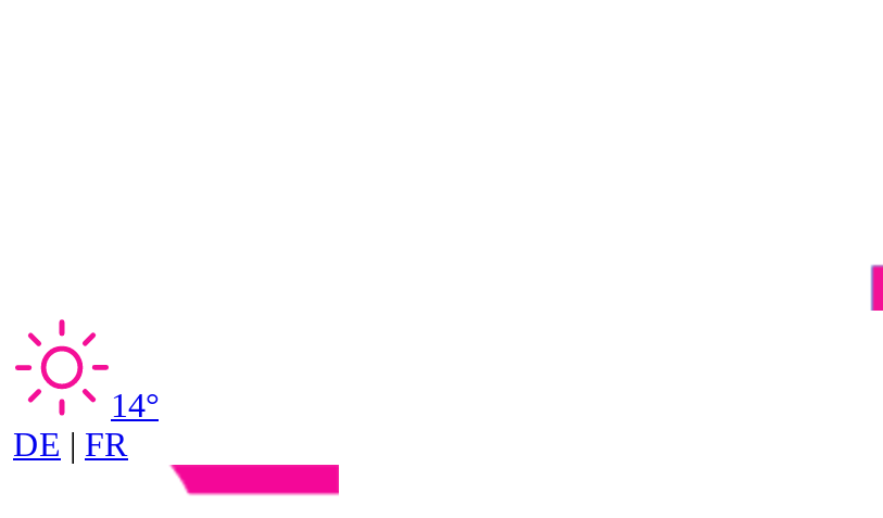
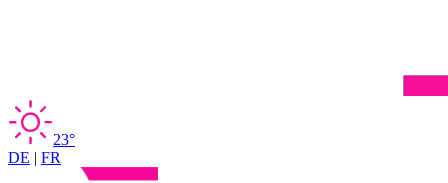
- 14°
+ 23°
